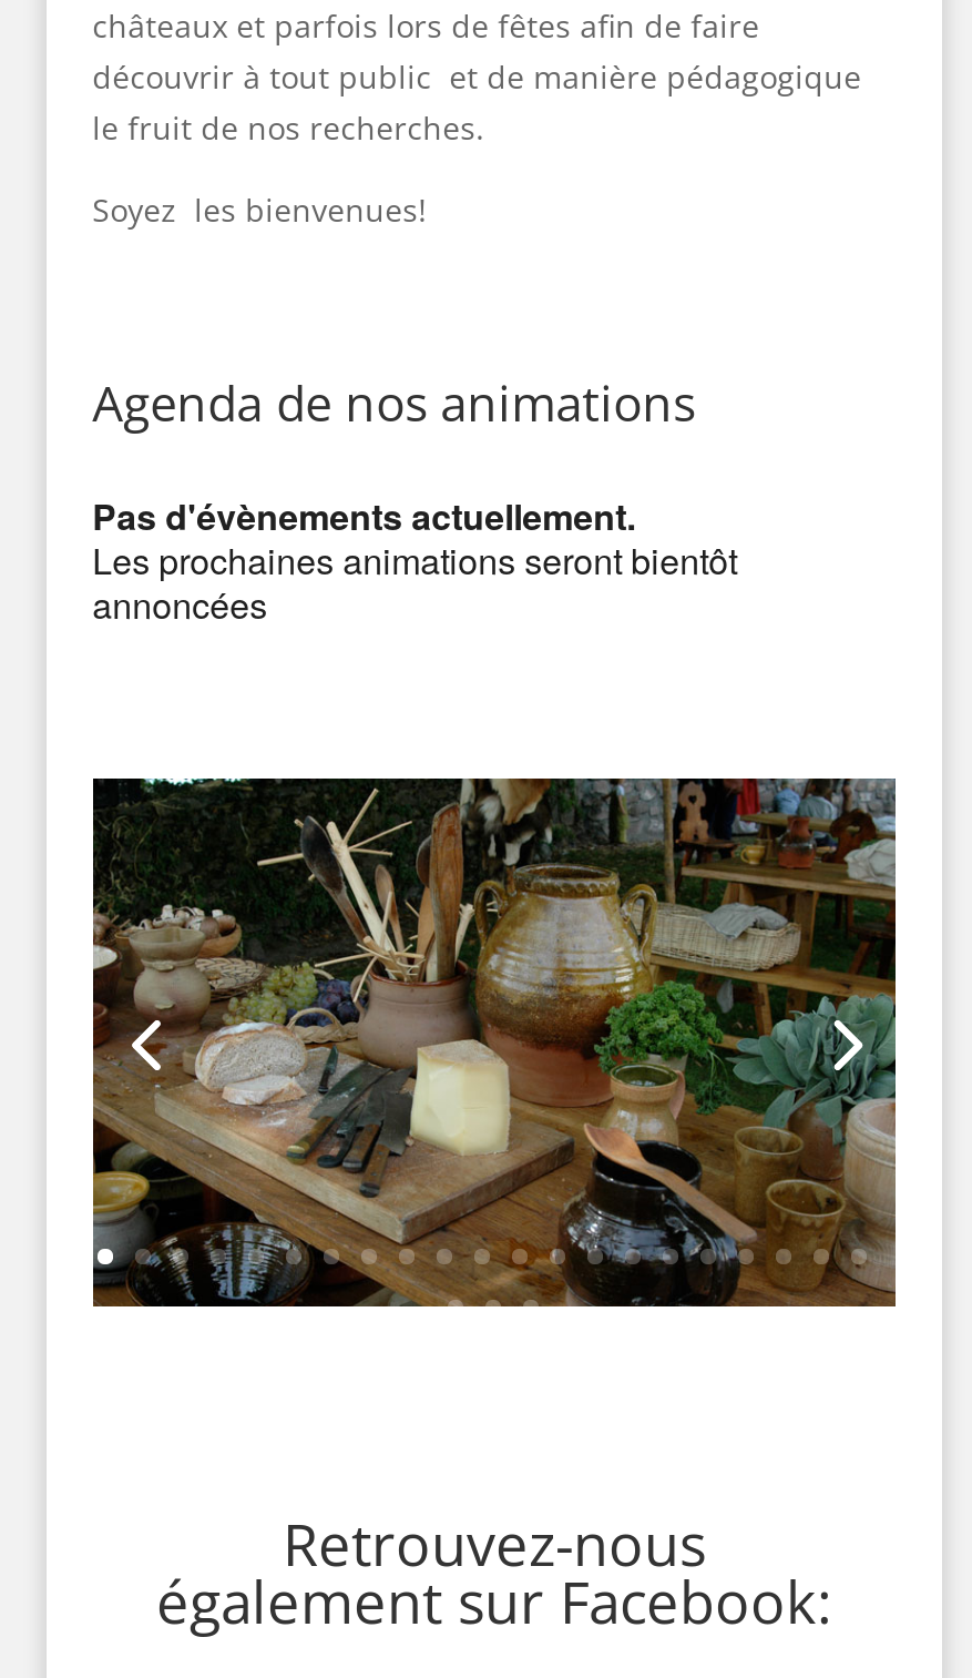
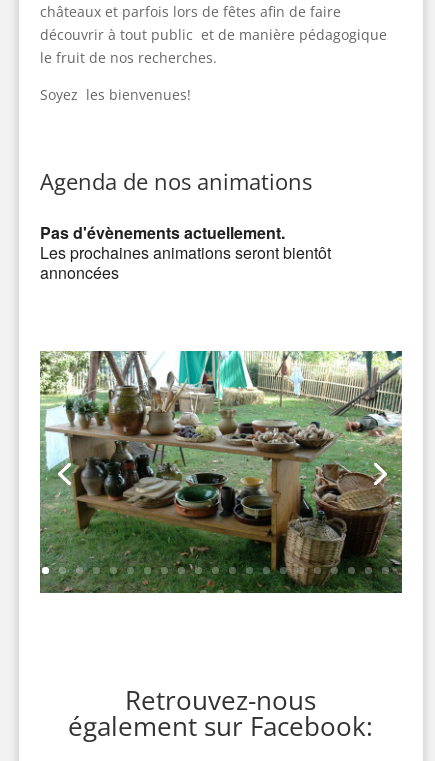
- [image]
+ [image]
